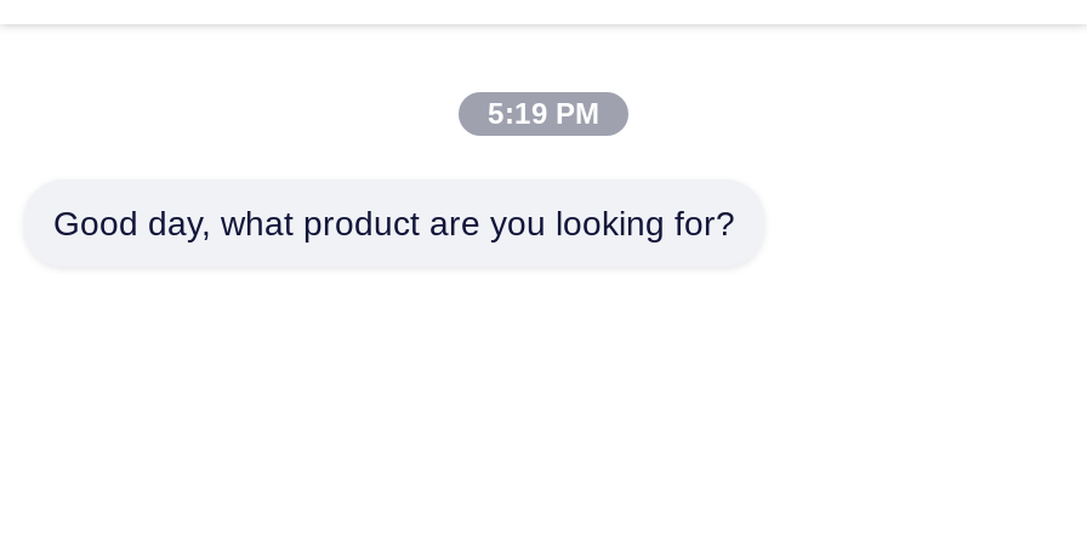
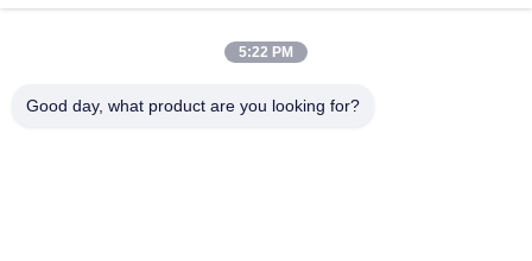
- 5:19 PM
+ 5:22 PM
